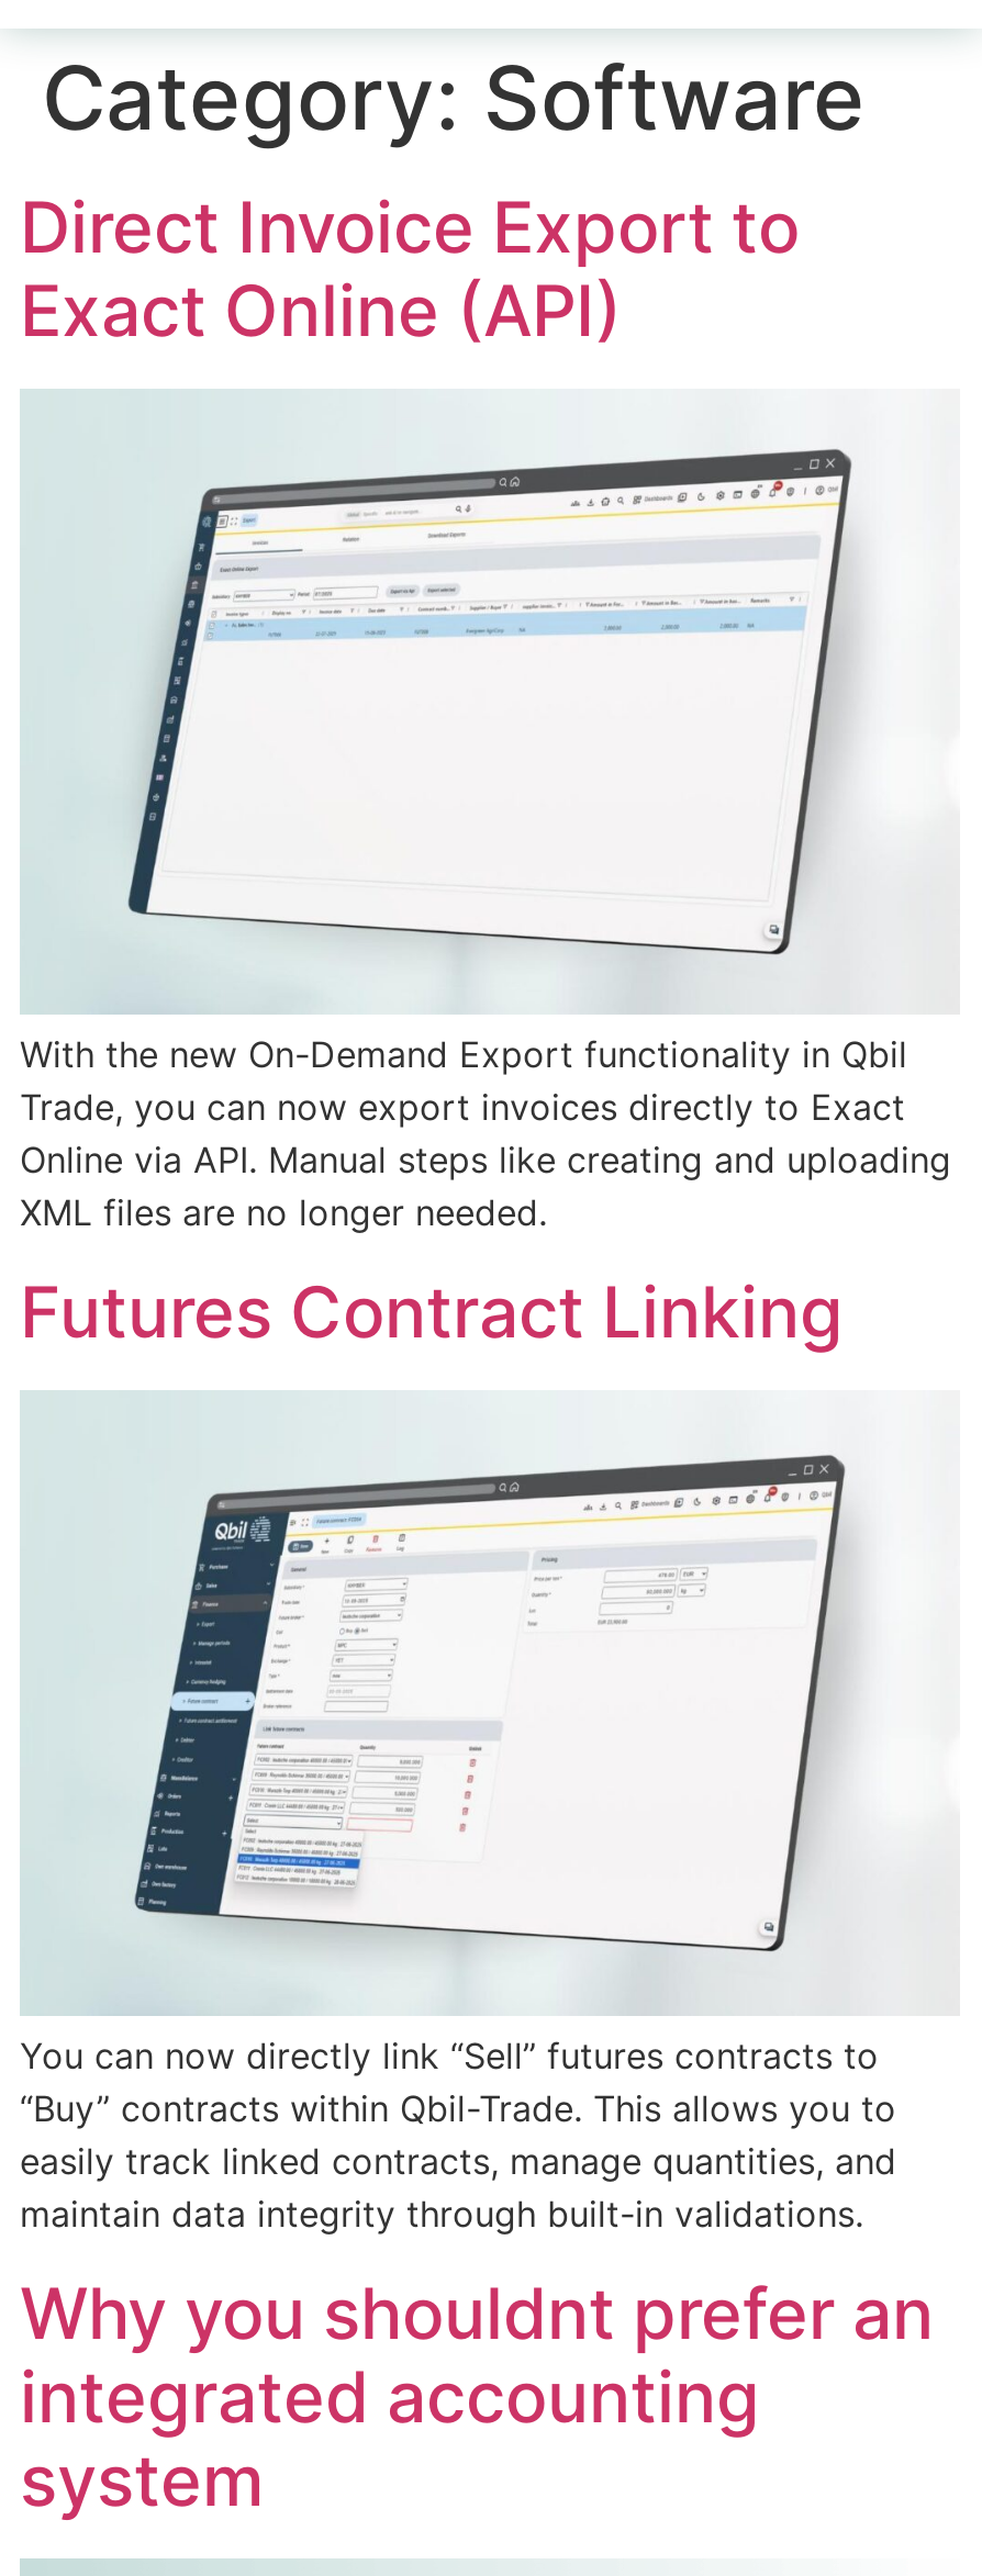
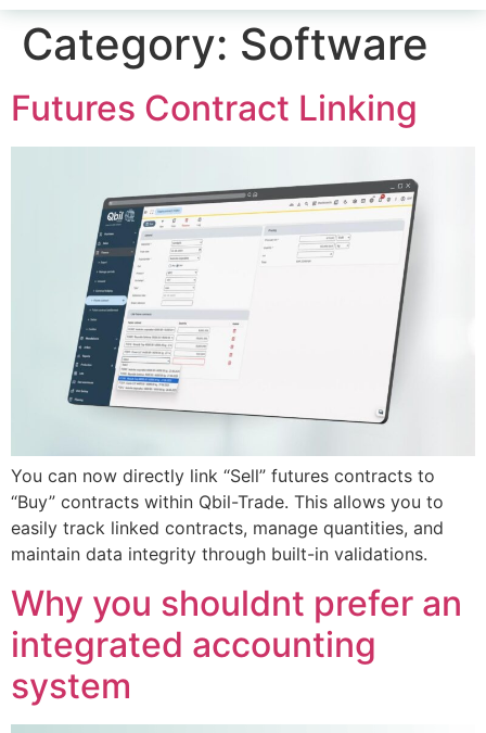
- Direct Invoice Export to
- Exact Online (API)

- [image]
- With the new On-Demand Export functionality in Qbil
- Trade, you can now export invoices directly to Exact
- Online via API. Manual steps like creating and uploading
- XML files are no longer needed.
